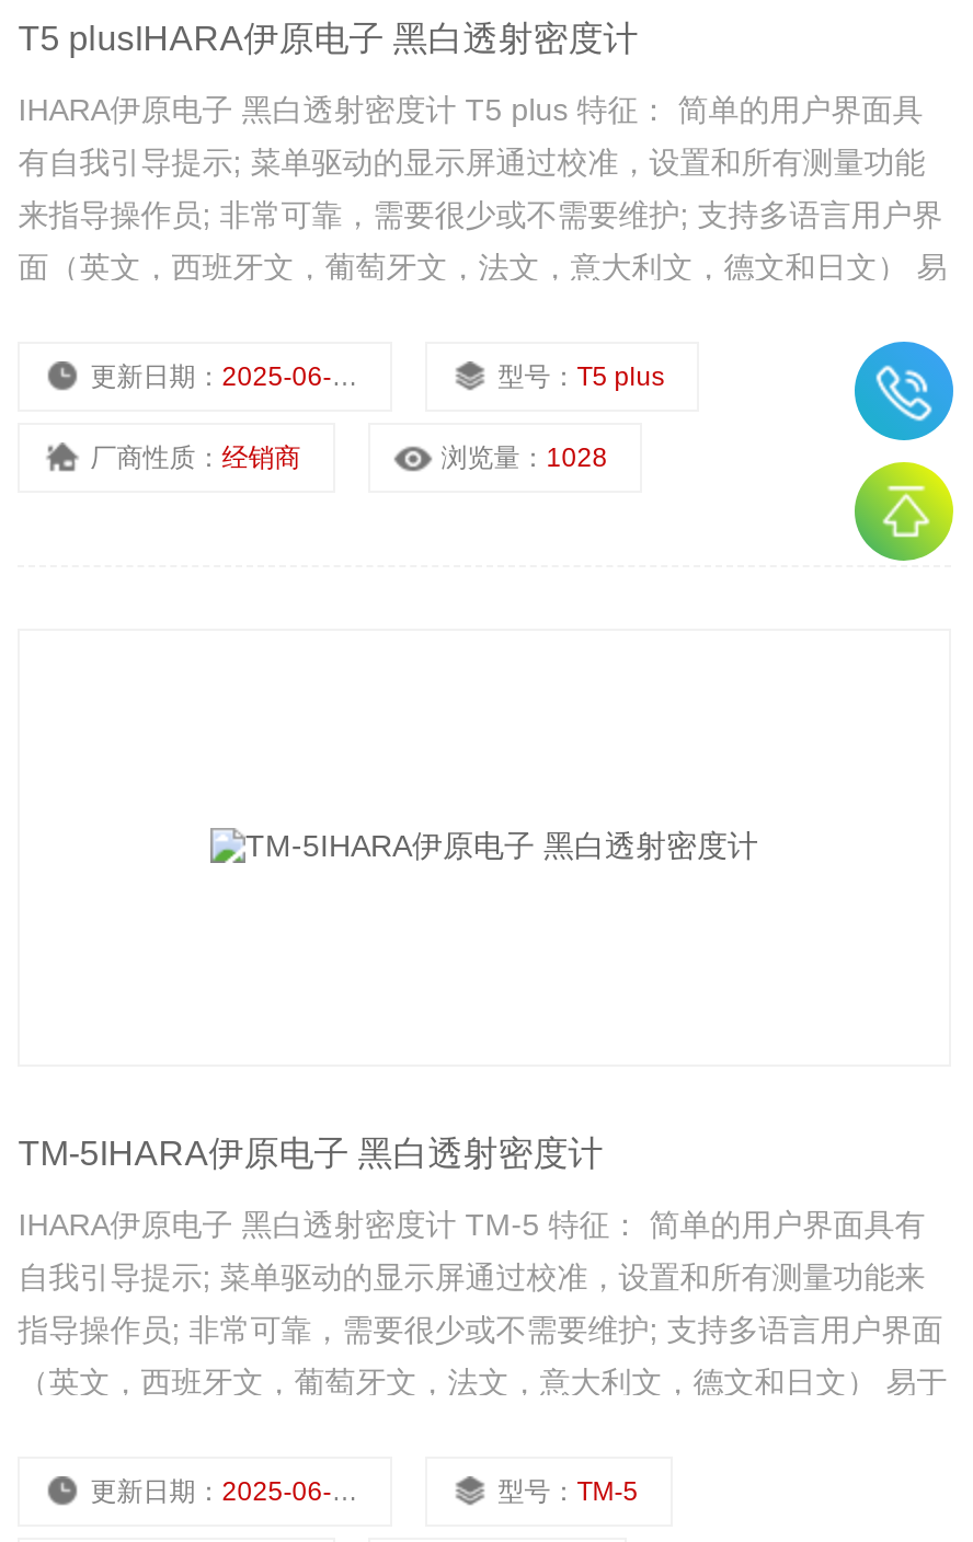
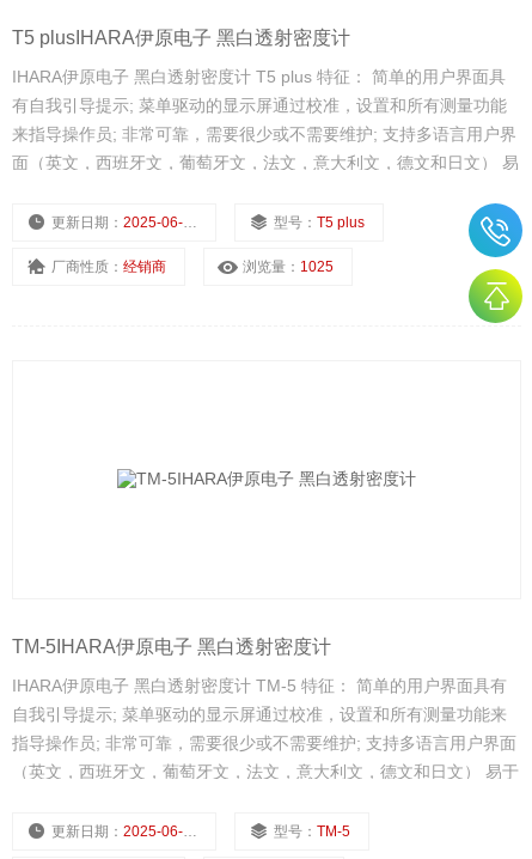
- 浏览量：1028
+ 浏览量：1025
